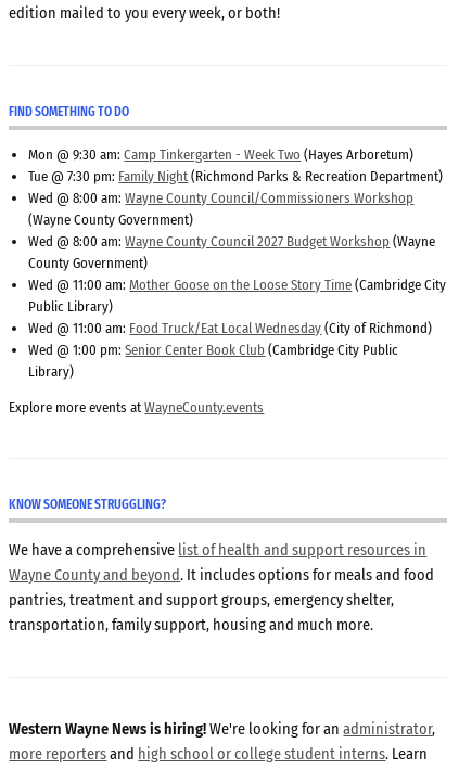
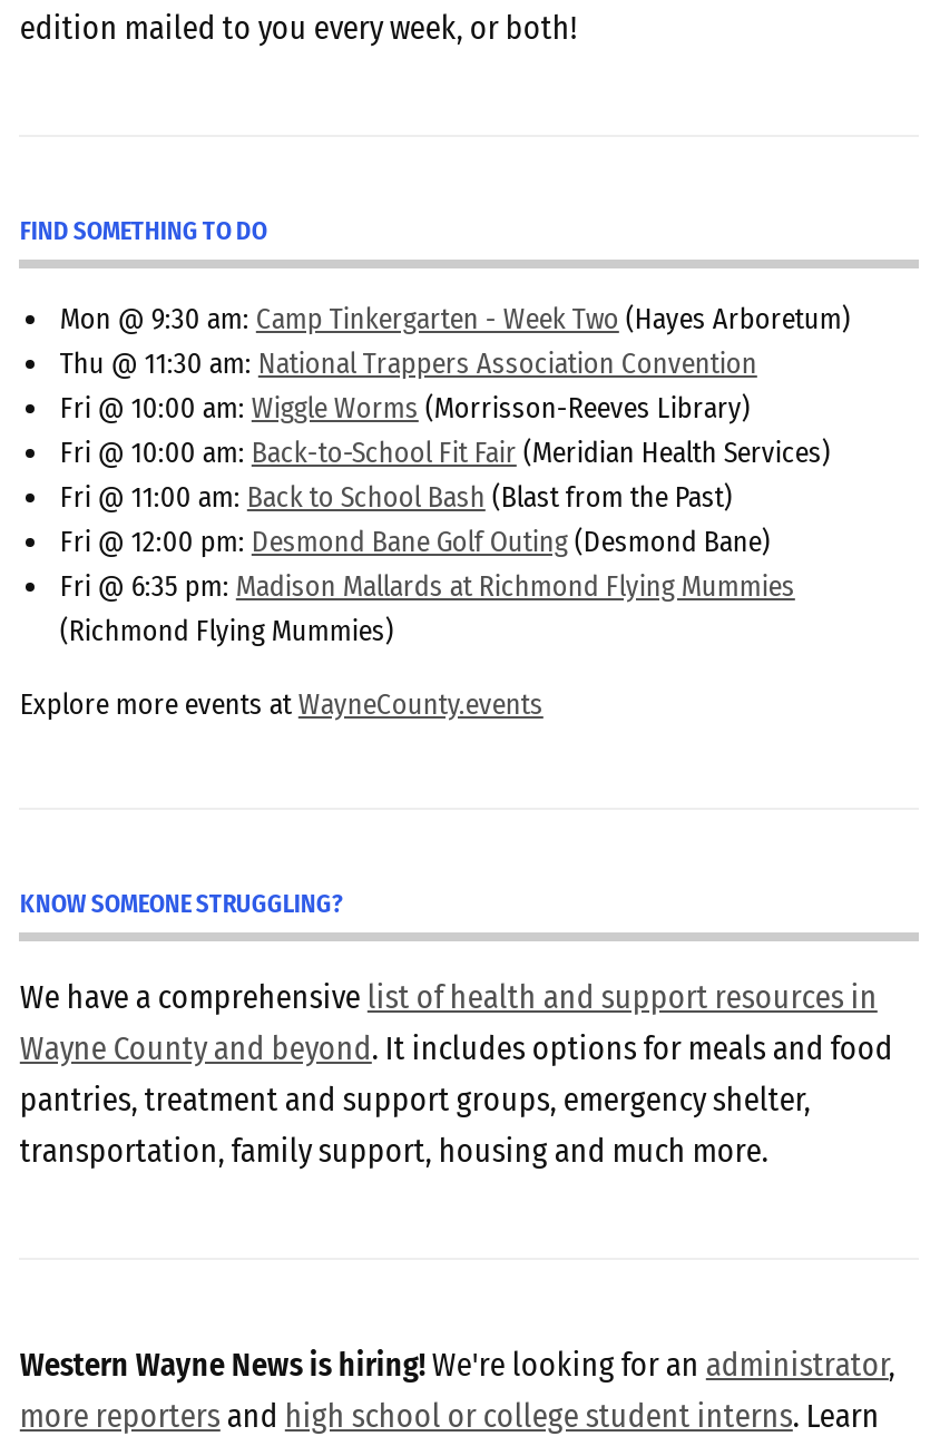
- Tue @ 7:30 pm: Family Night (Richmond Parks & Recreation Department)
- Wed @ 8:00 am: Wayne County Council/Commissioners Workshop
- (Wayne County Government)
- Wed @ 8:00 am: Wayne County Council 2027 Budget Workshop (Wayne
- County Government)
- Wed @ 11:00 am: Mother Goose on the Loose Story Time (Cambridge City
- Public Library)
- Wed @ 11:00 am: Food Truck/Eat Local Wednesday (City of Richmond)
- Wed @ 1:00 pm: Senior Center Book Club (Cambridge City Public
- Library)
+ Thu @ 11:30 am: National Trappers Association Convention
+ Fri @ 10:00 am: Wiggle Worms (Morrisson-Reeves Library)
+ Fri @ 10:00 am: Back-to-School Fit Fair (Meridian Health Services)
+ Fri @ 11:00 am: Back to School Bash (Blast from the Past)
+ Fri @ 12:00 pm: Desmond Bane Golf Outing (Desmond Bane)
+ Fri @ 6:35 pm: Madison Mallards at Richmond Flying Mummies
+ (Richmond Flying Mummies)
